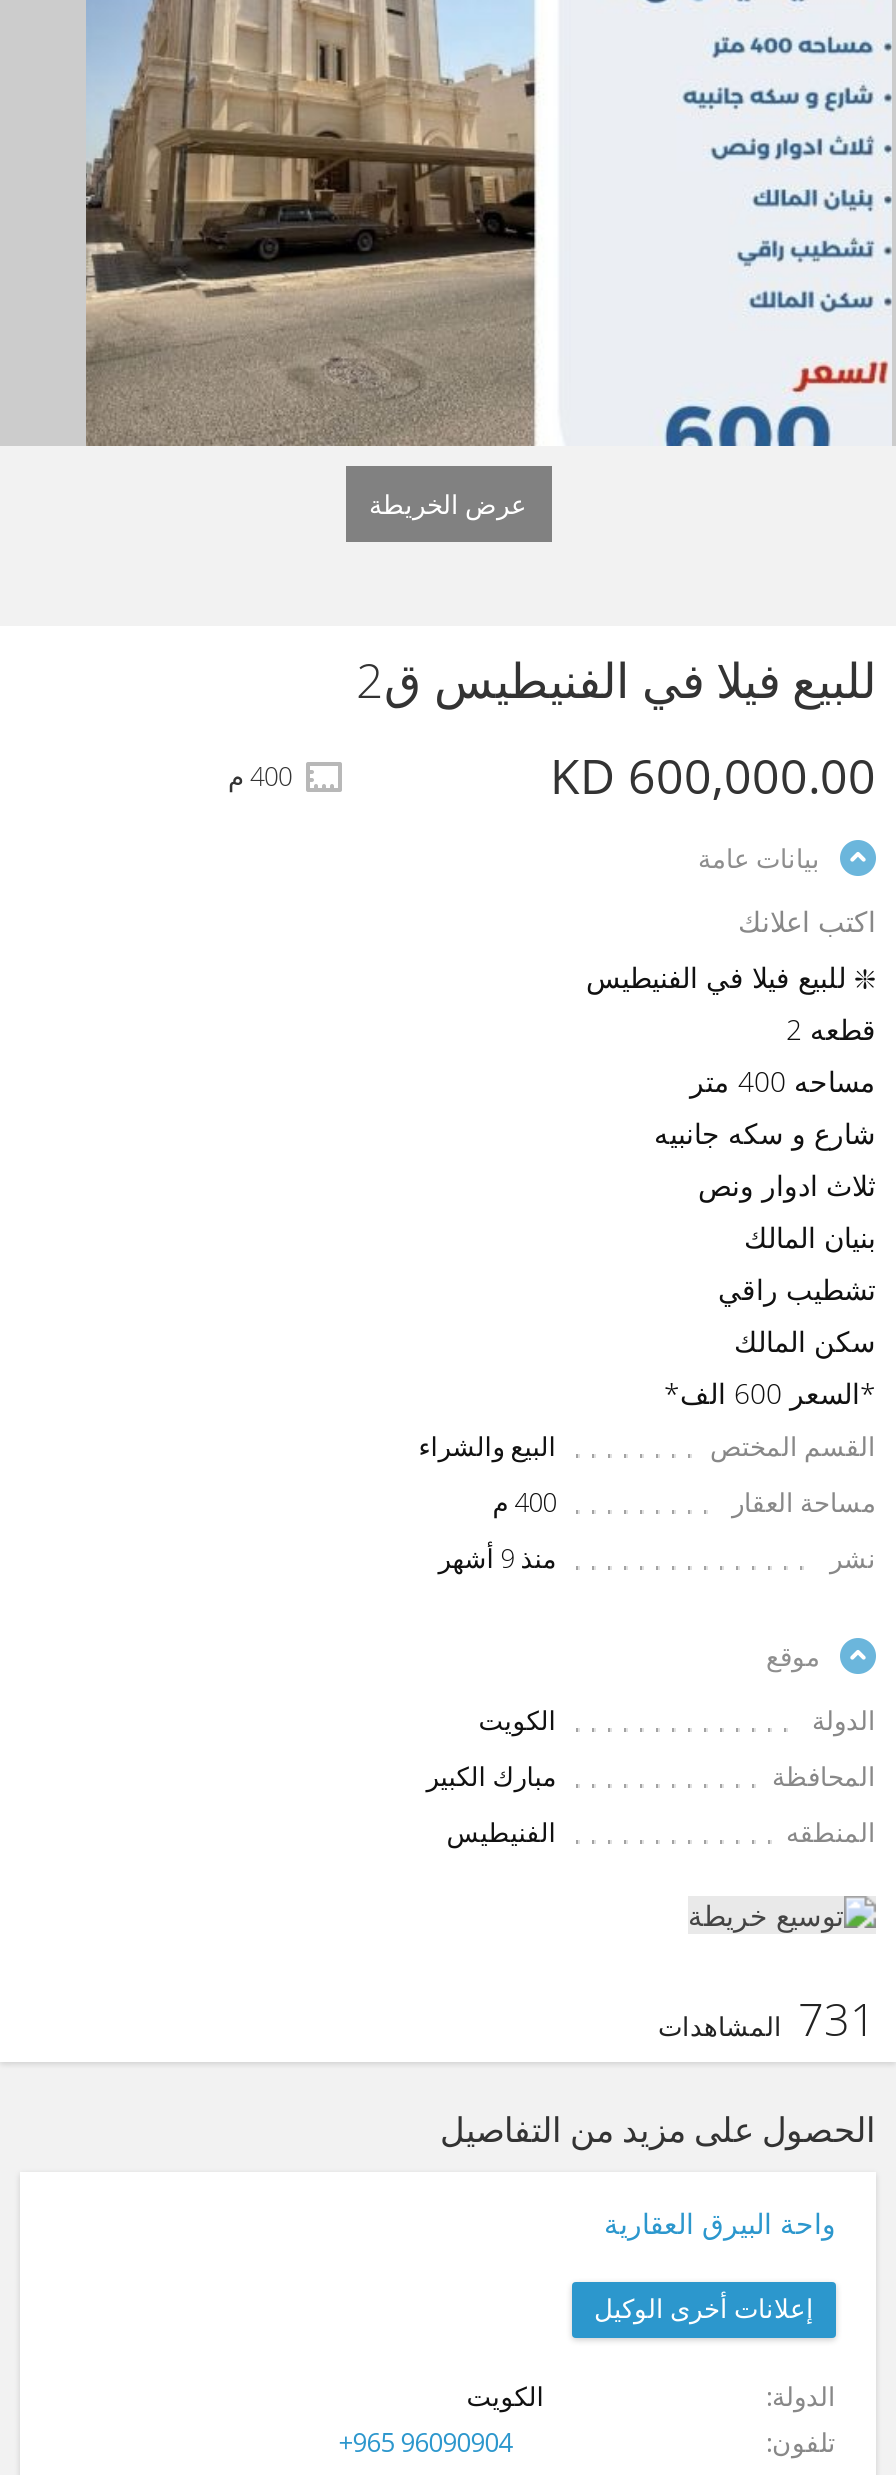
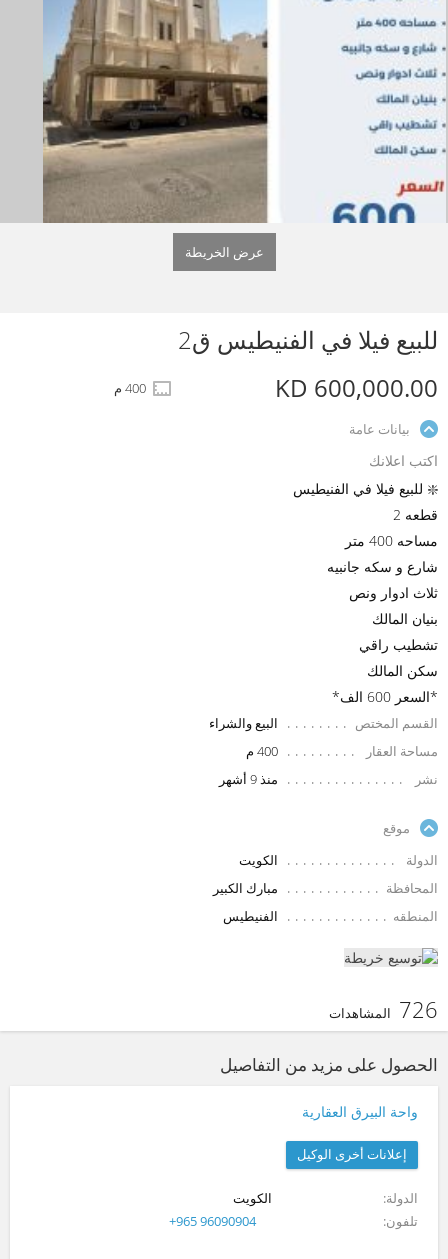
- 731 المشاهدات
+ 726 المشاهدات
